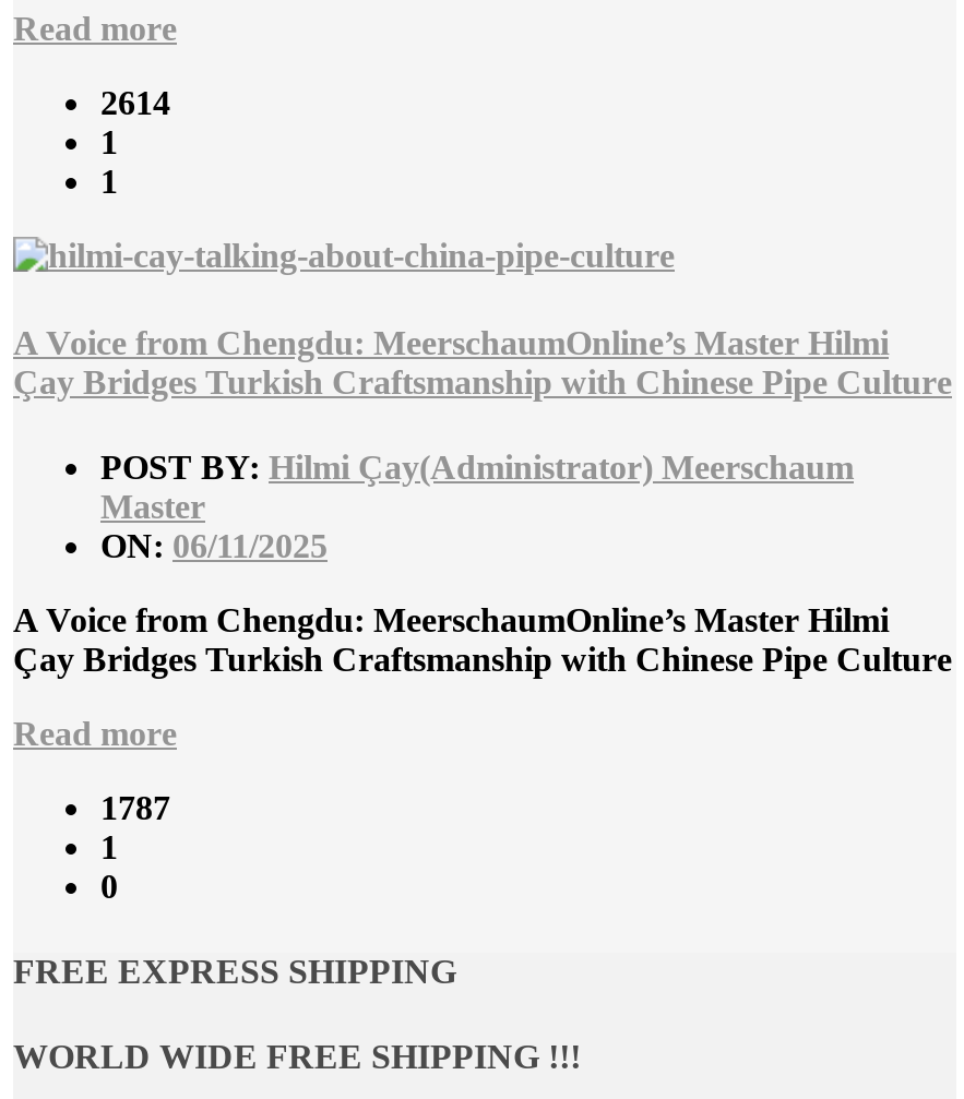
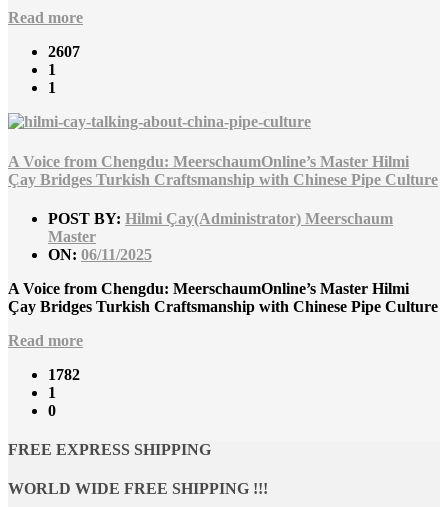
- 2614
+ 2607

- 1787
+ 1782
